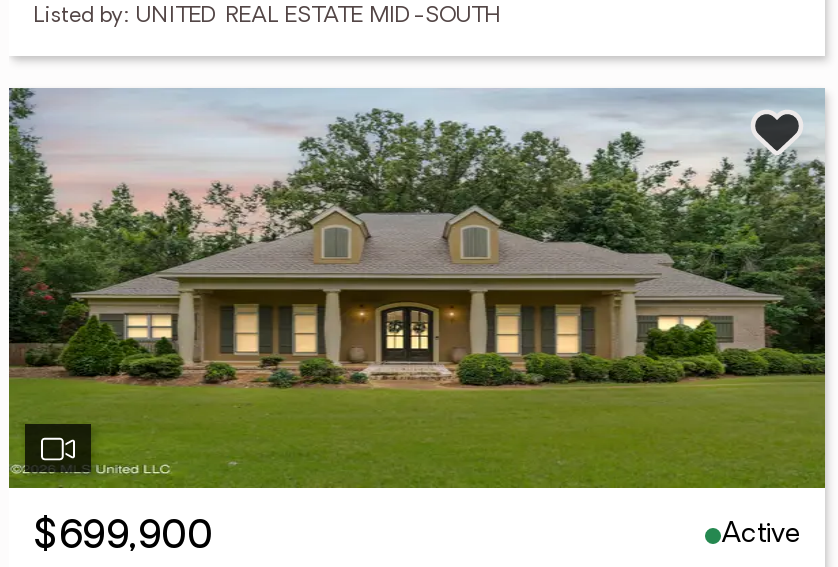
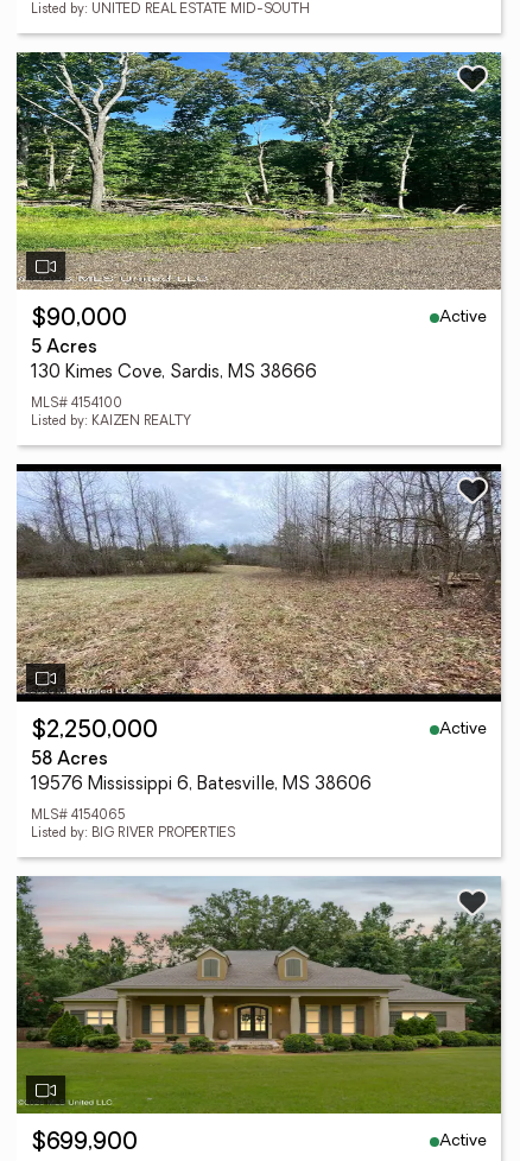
+ [image]
+ $90,000
+ Active
+ 5 Acres
+ 130 Kimes Cove, Sardis, MS 38666
+ MLS# 4154100
+ Listed by: KAIZEN REALTY

+ [image]
+ $2,250,000
+ Active
+ 58 Acres
+ 19576 Mississippi 6, Batesville, MS 38606
+ MLS# 4154065
+ Listed by: BIG RIVER PROPERTIES
